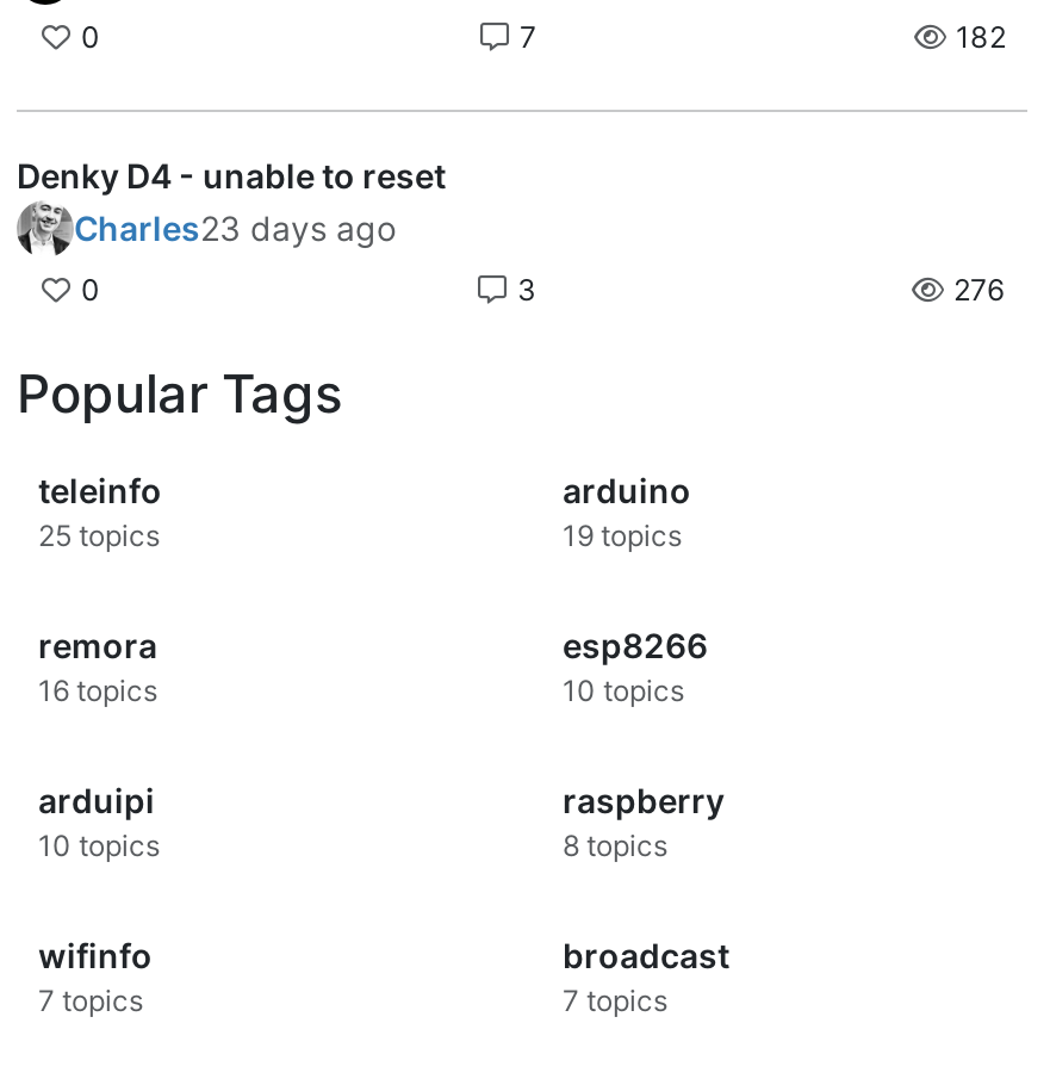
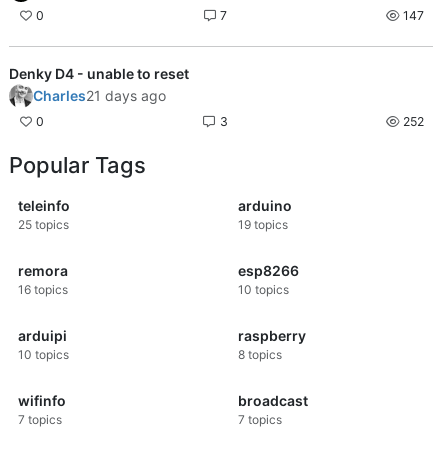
- 182
+ 147

- Charles23 days ago
+ Charles21 days ago

- 276
+ 252
